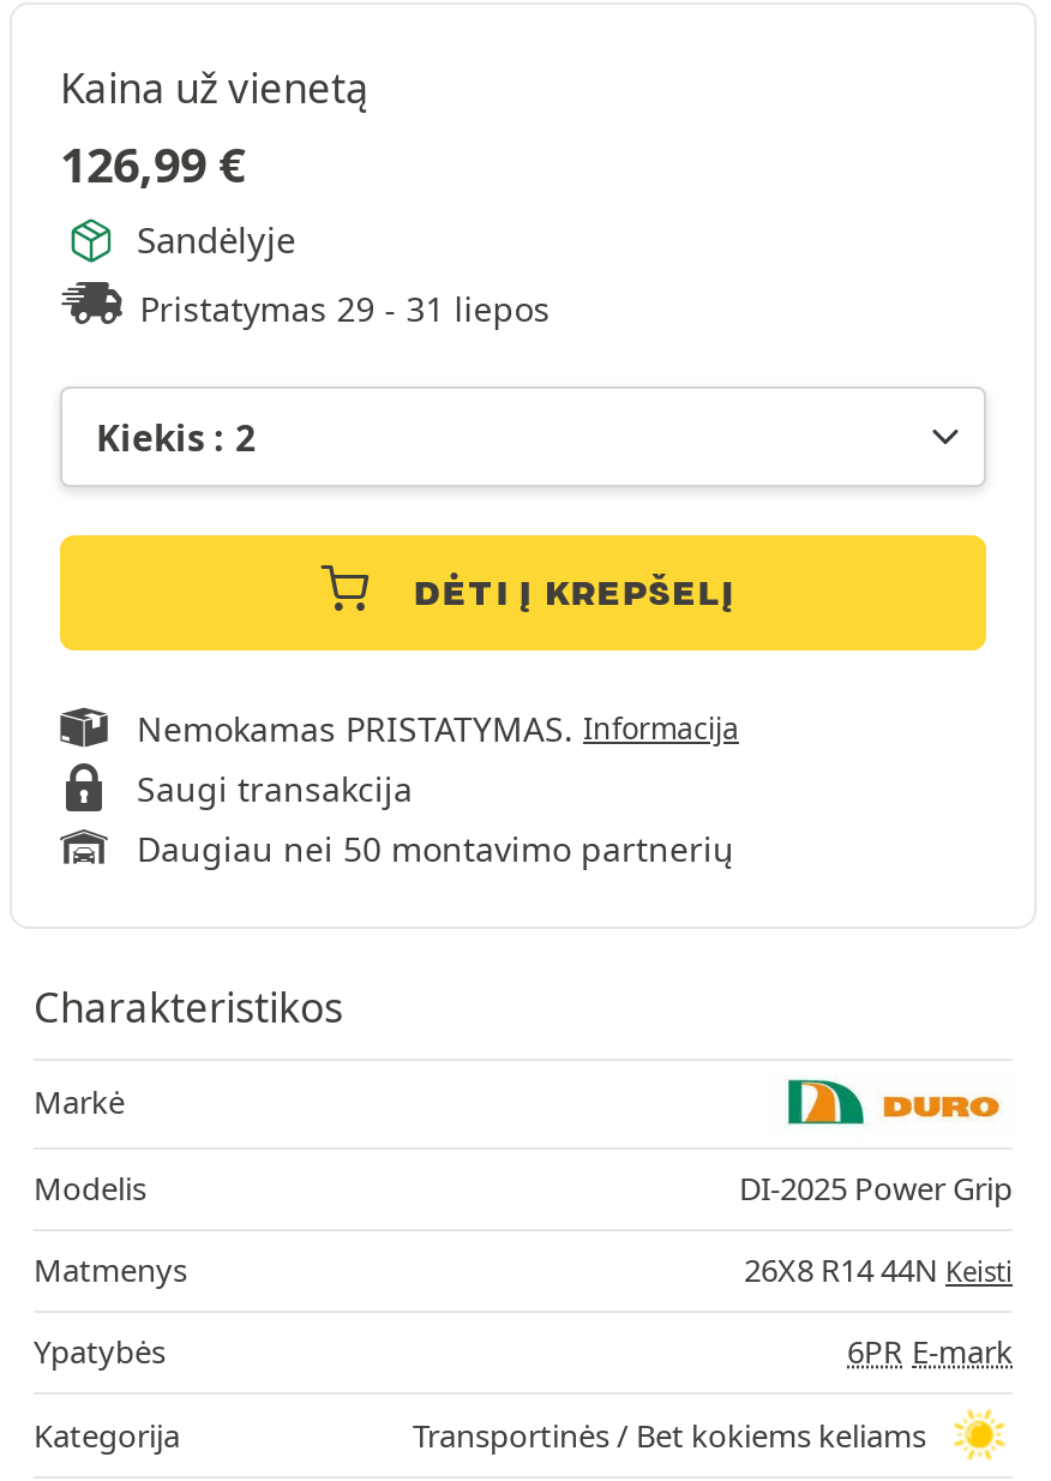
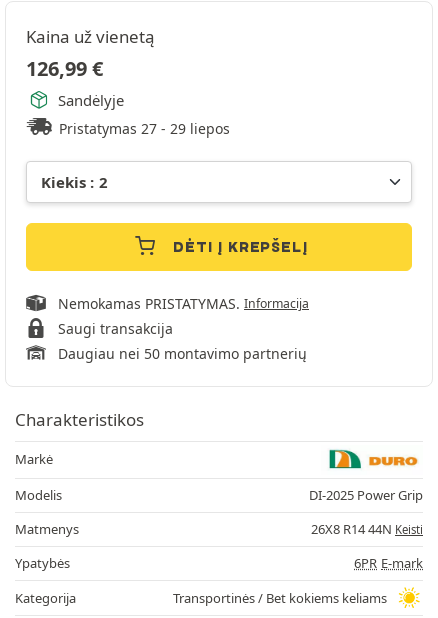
- Pristatymas 29 - 31 liepos
+ Pristatymas 27 - 29 liepos
